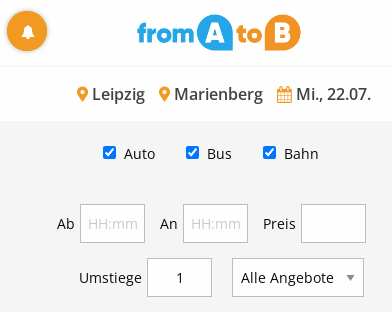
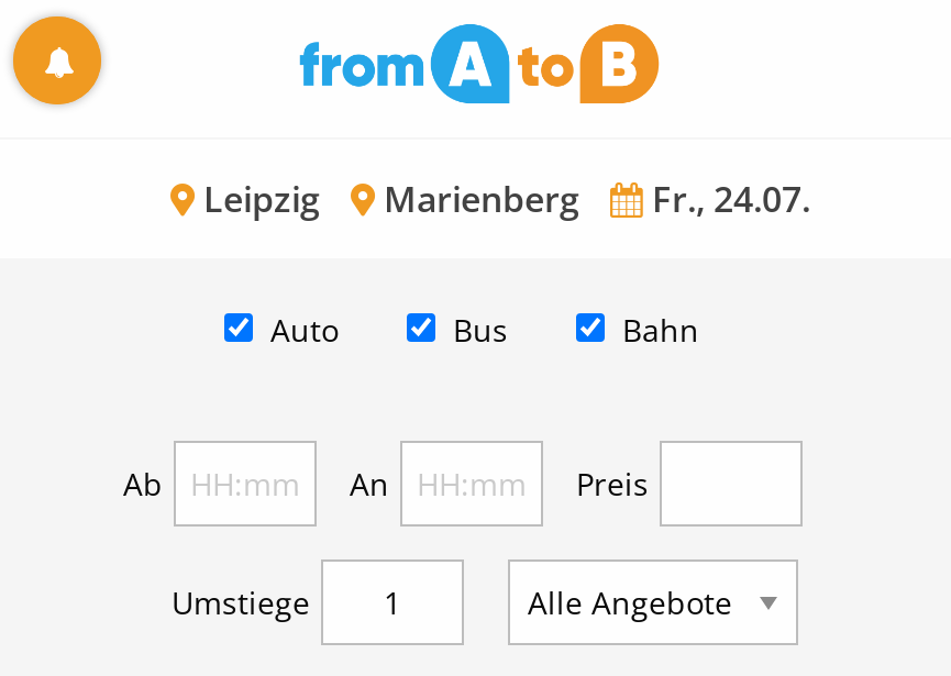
- Leipzig Marienberg Mi., 22.07.
+ Leipzig Marienberg Fr., 24.07.
